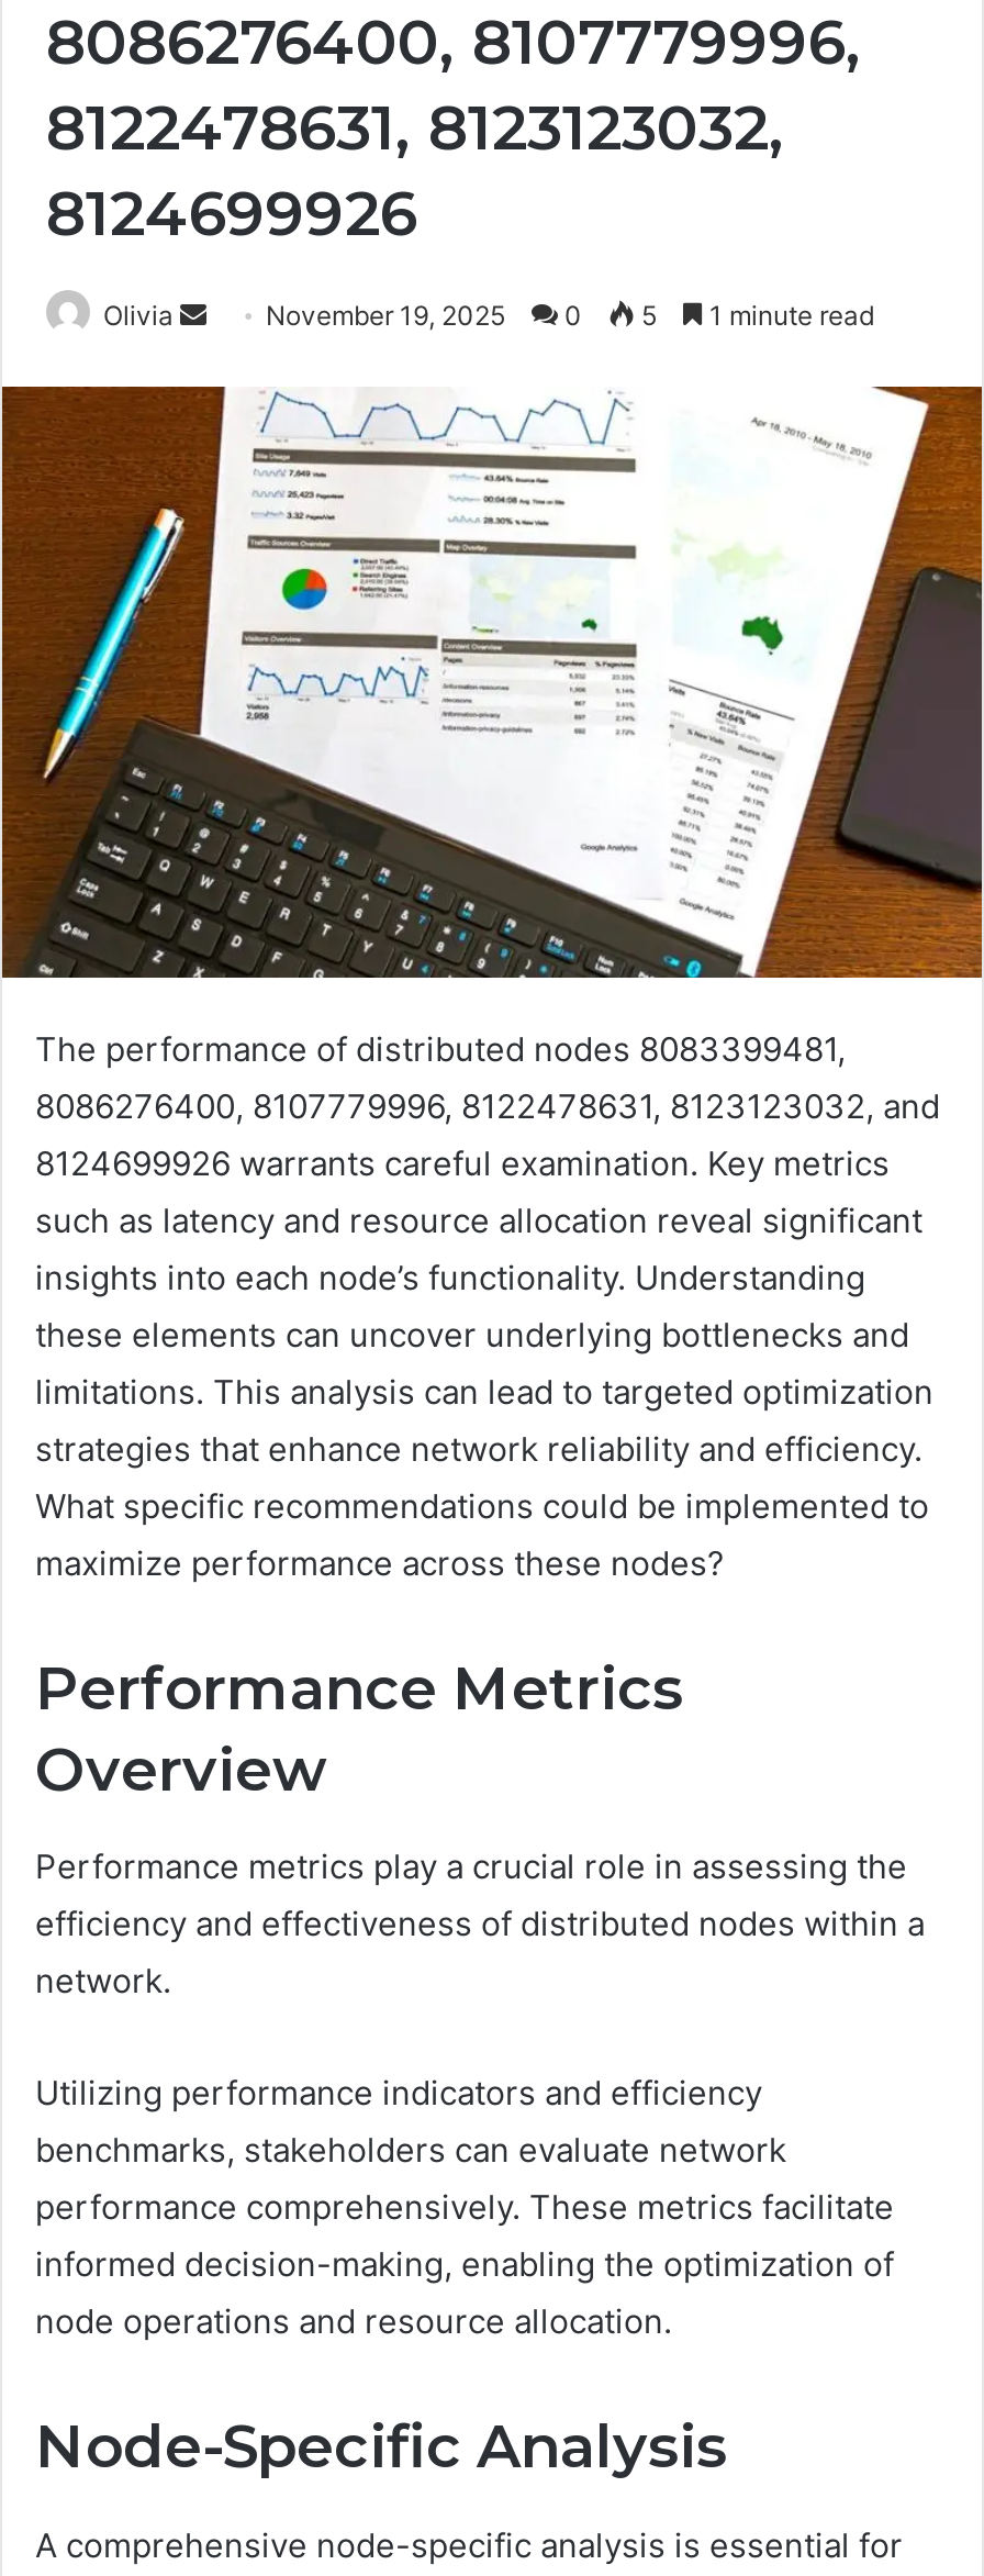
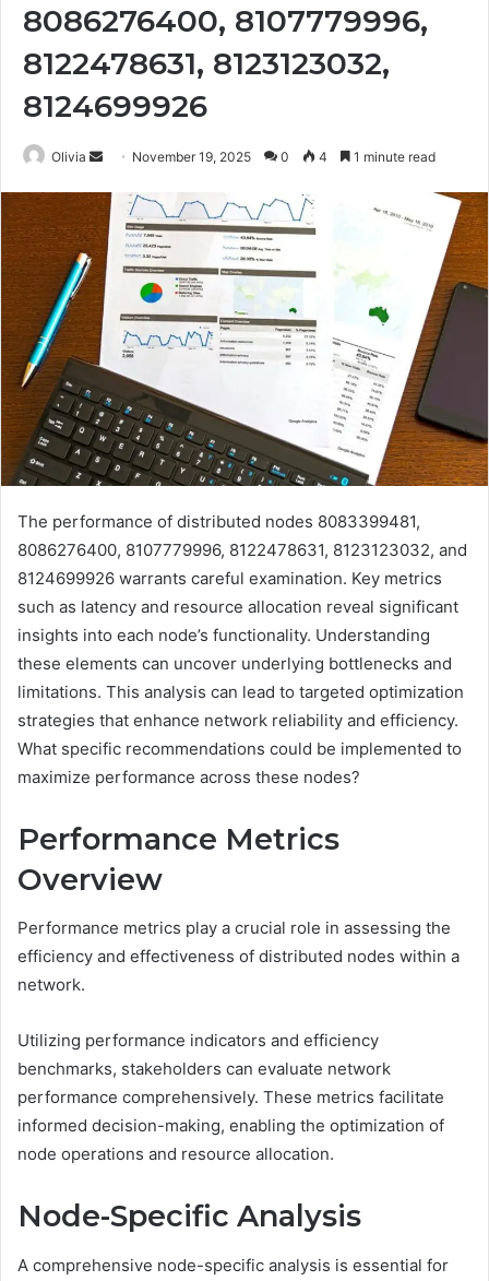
- 5
+ 4
